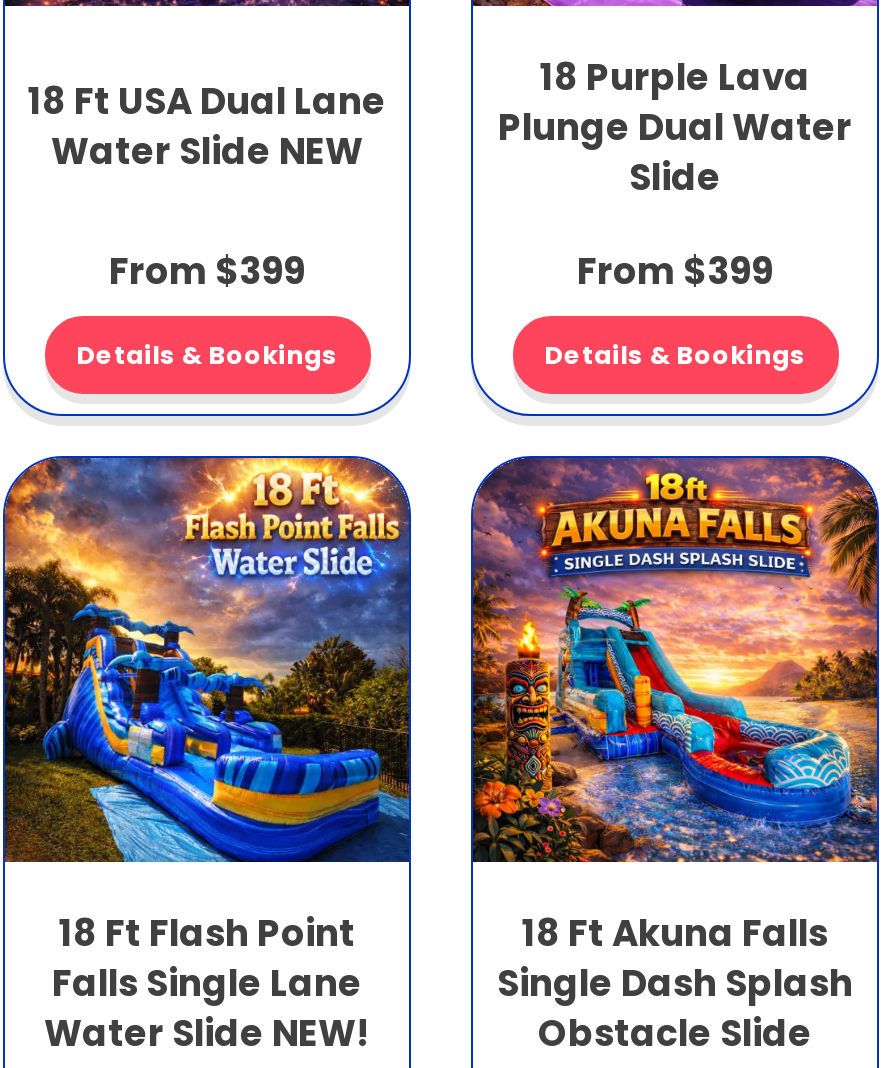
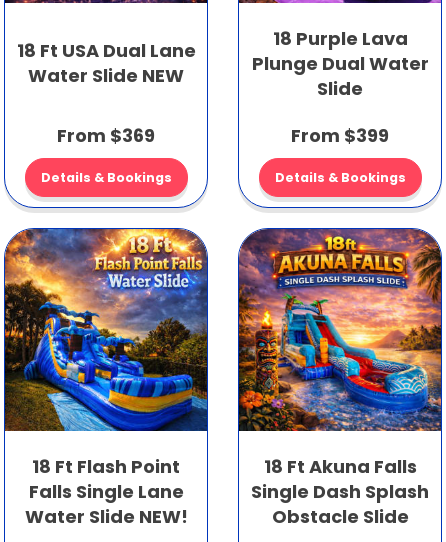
- From $399
+ From $369
